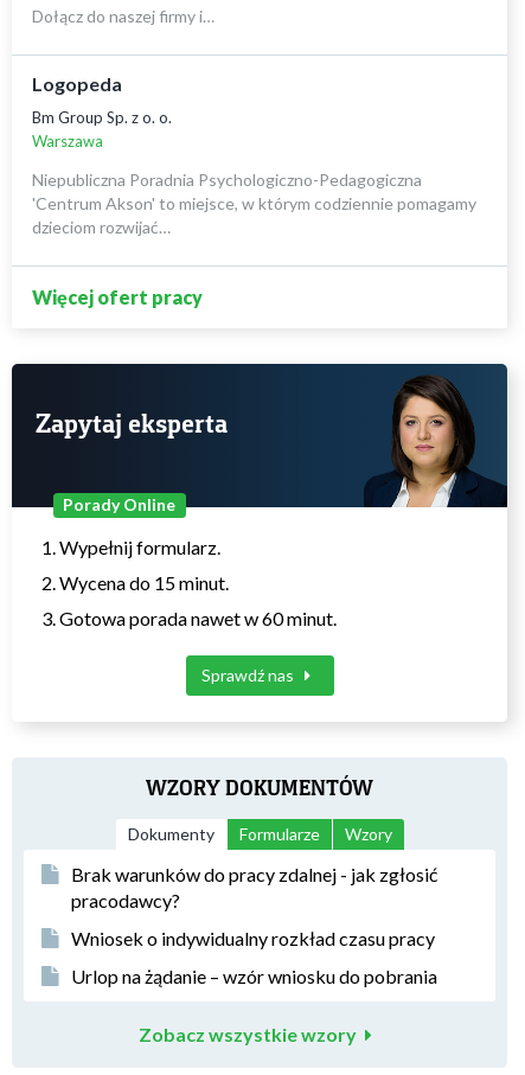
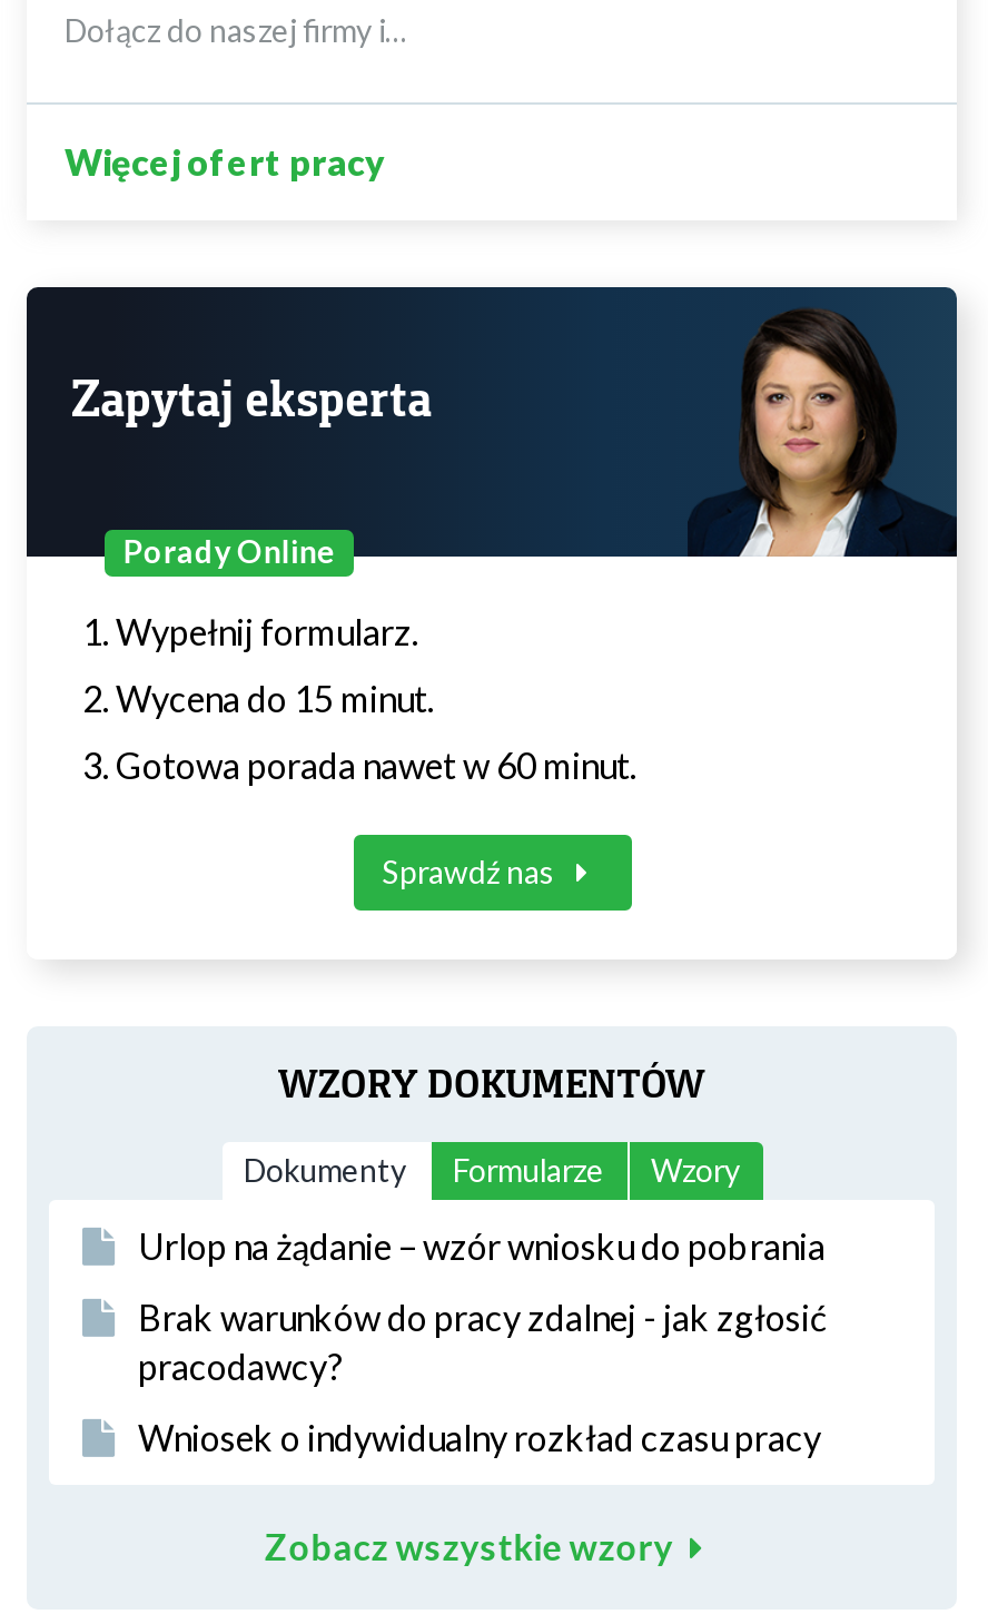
- Logopeda
- Bm Group Sp. z o. o.
- Warszawa
- Niepubliczna Poradnia Psychologiczno-Pedagogiczna
- 'Centrum Akson' to miejsce, w którym codziennie pomagamy
- dzieciom rozwijać…

moved up: Urlop na żądanie – wzór wniosku do pobrania
